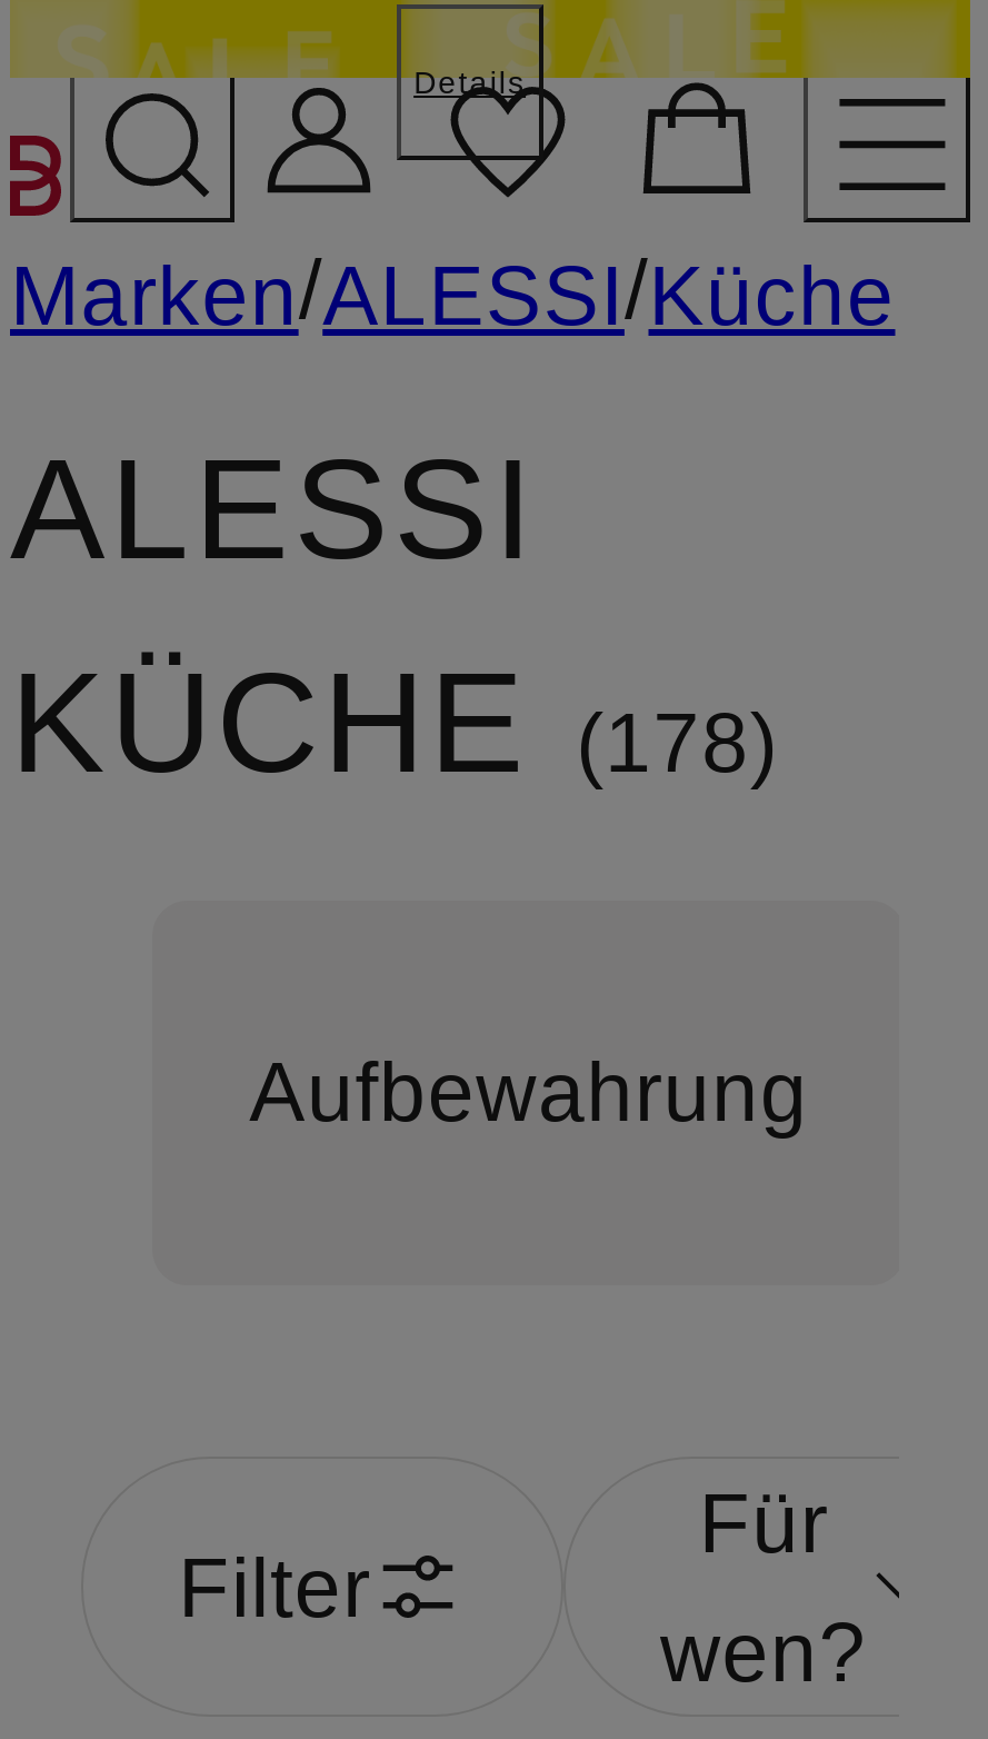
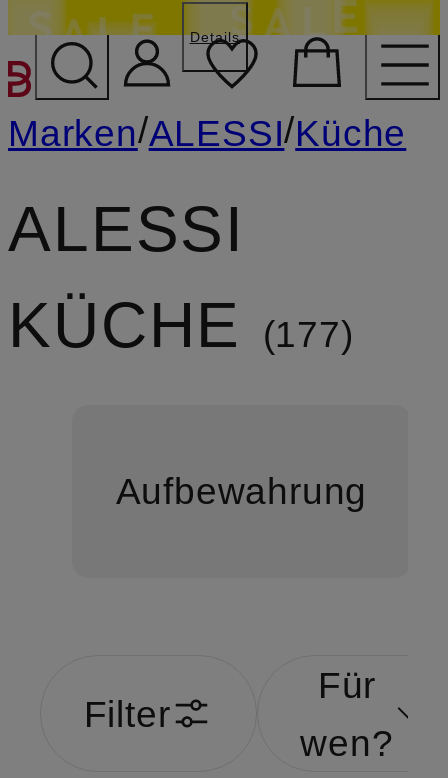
- KÜCHE 178
+ KÜCHE 177
